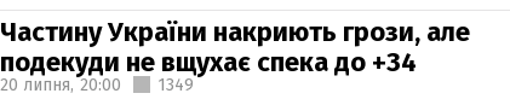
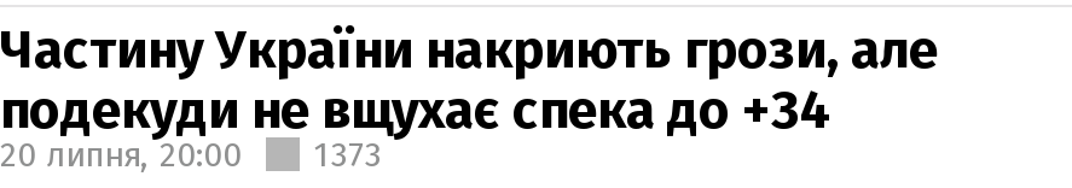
- 20 липня, 20:00 1349
+ 20 липня, 20:00 1373
